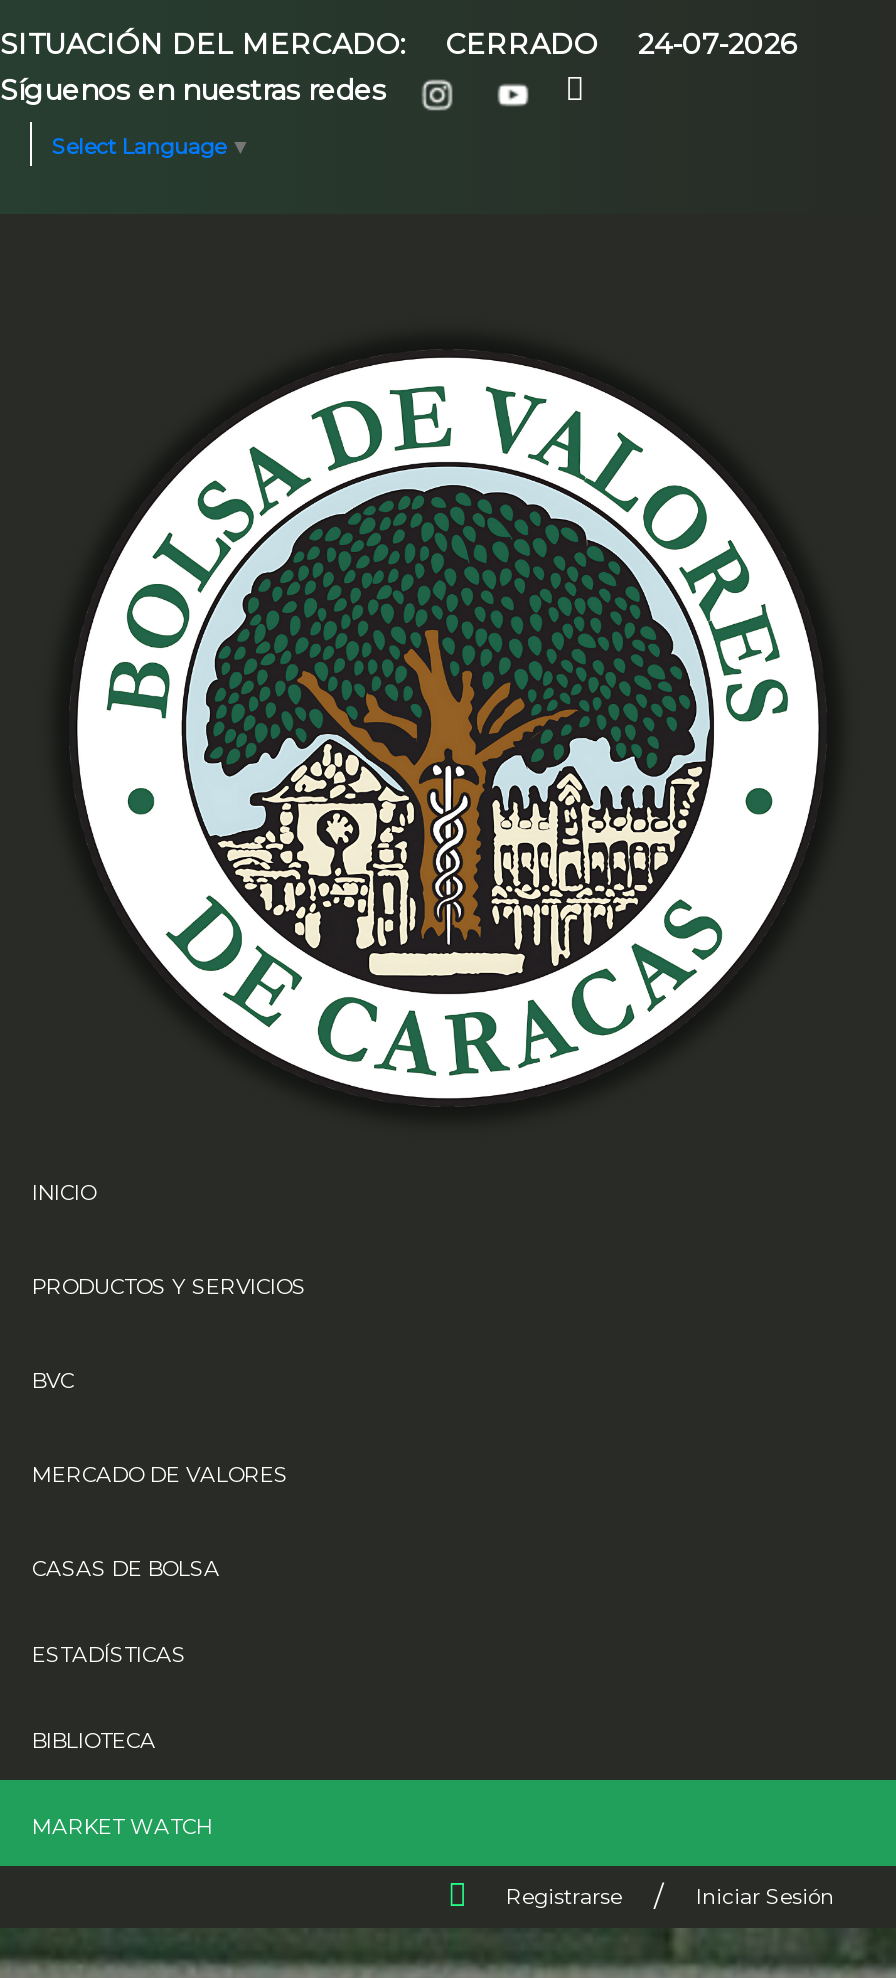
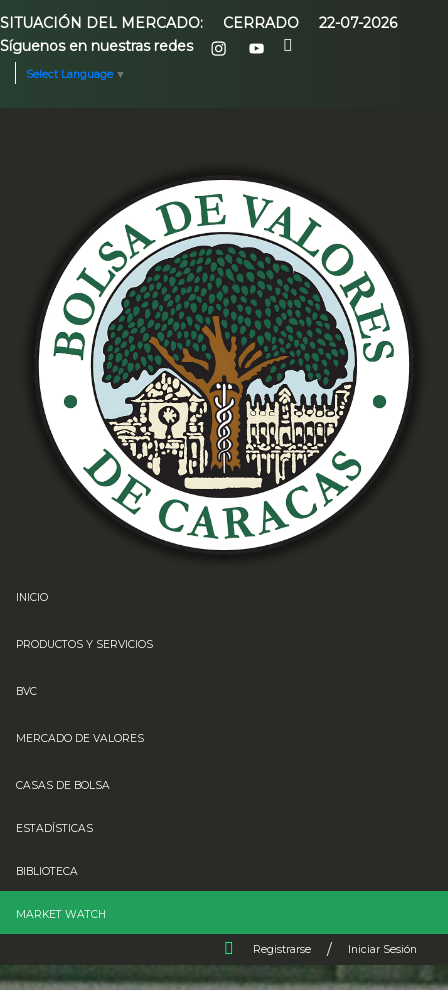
- SITUACIÓN DEL MERCADO: CERRADO 24-07-2026
+ SITUACIÓN DEL MERCADO: CERRADO 22-07-2026
